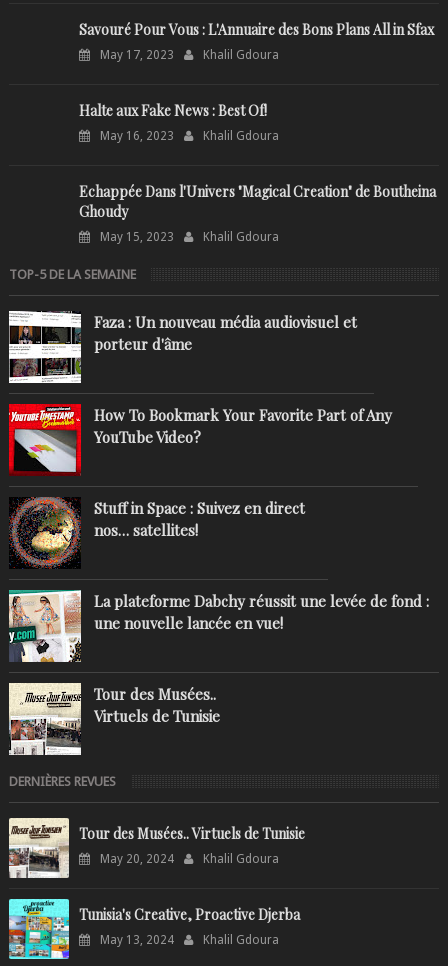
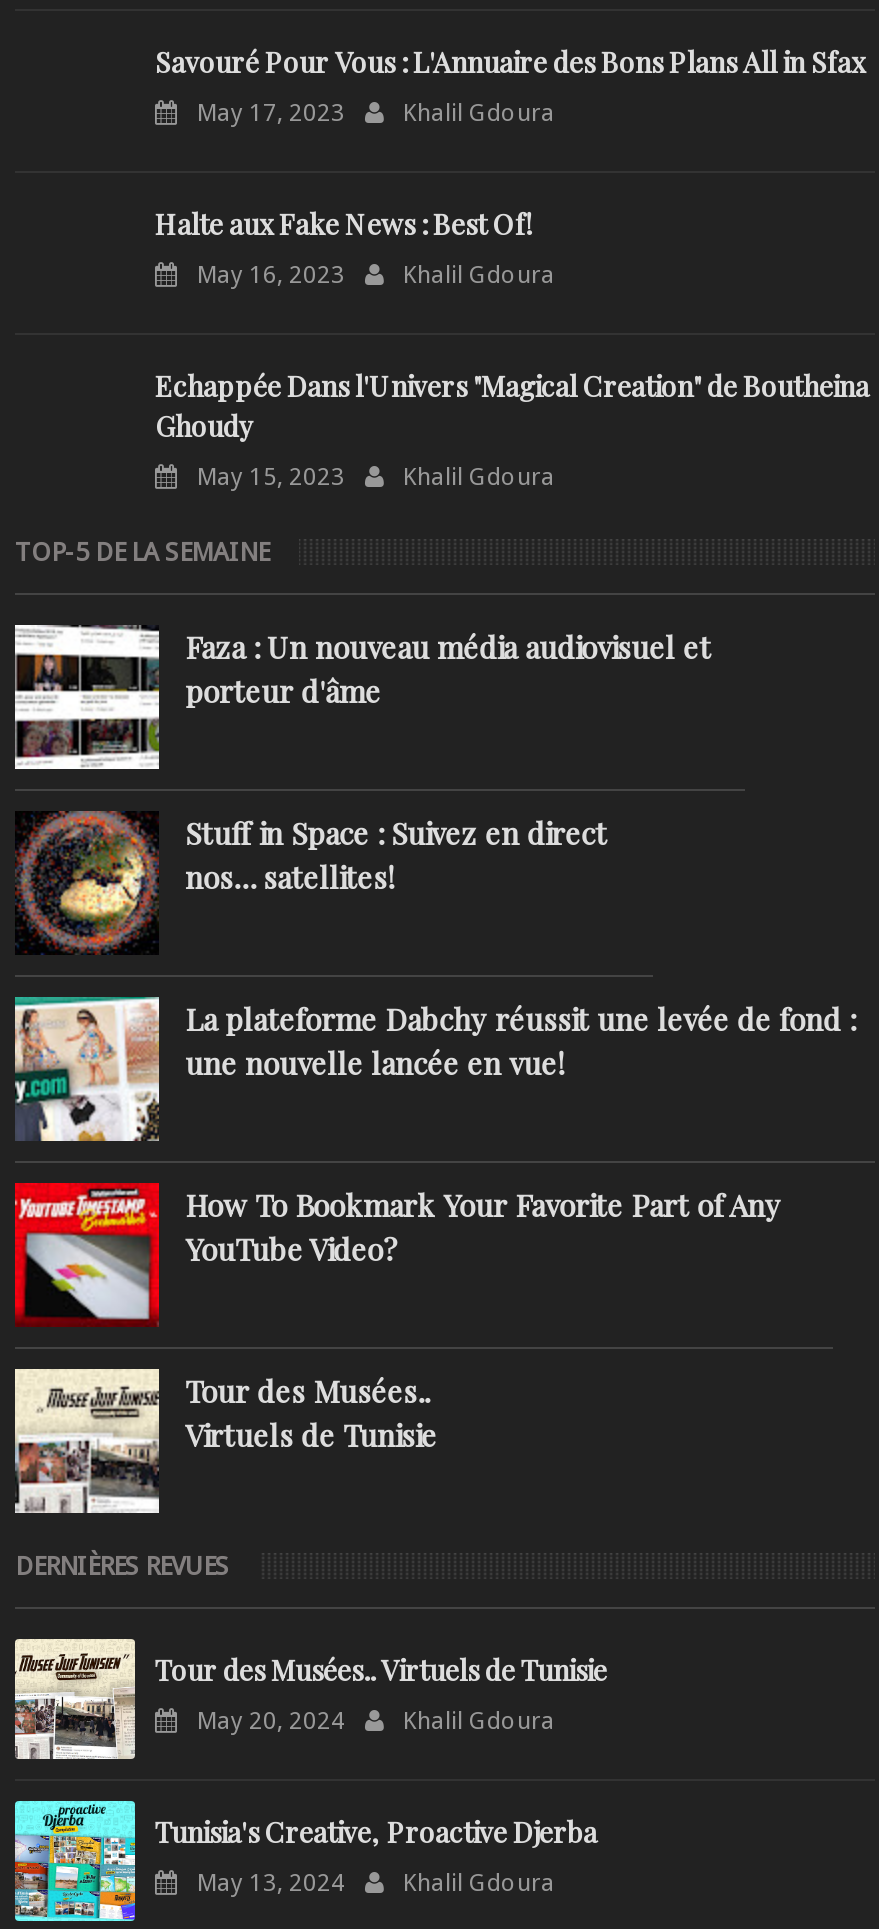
moved down: [image] | How To Bookmark Your Favorite Part of Any | YouTube Video?

moved up: [image] | Stuff in Space : Suivez en direct | nos… satellites! | La plateforme Dabchy réussit une levée de fond : | une nouvelle lancée en vue!
